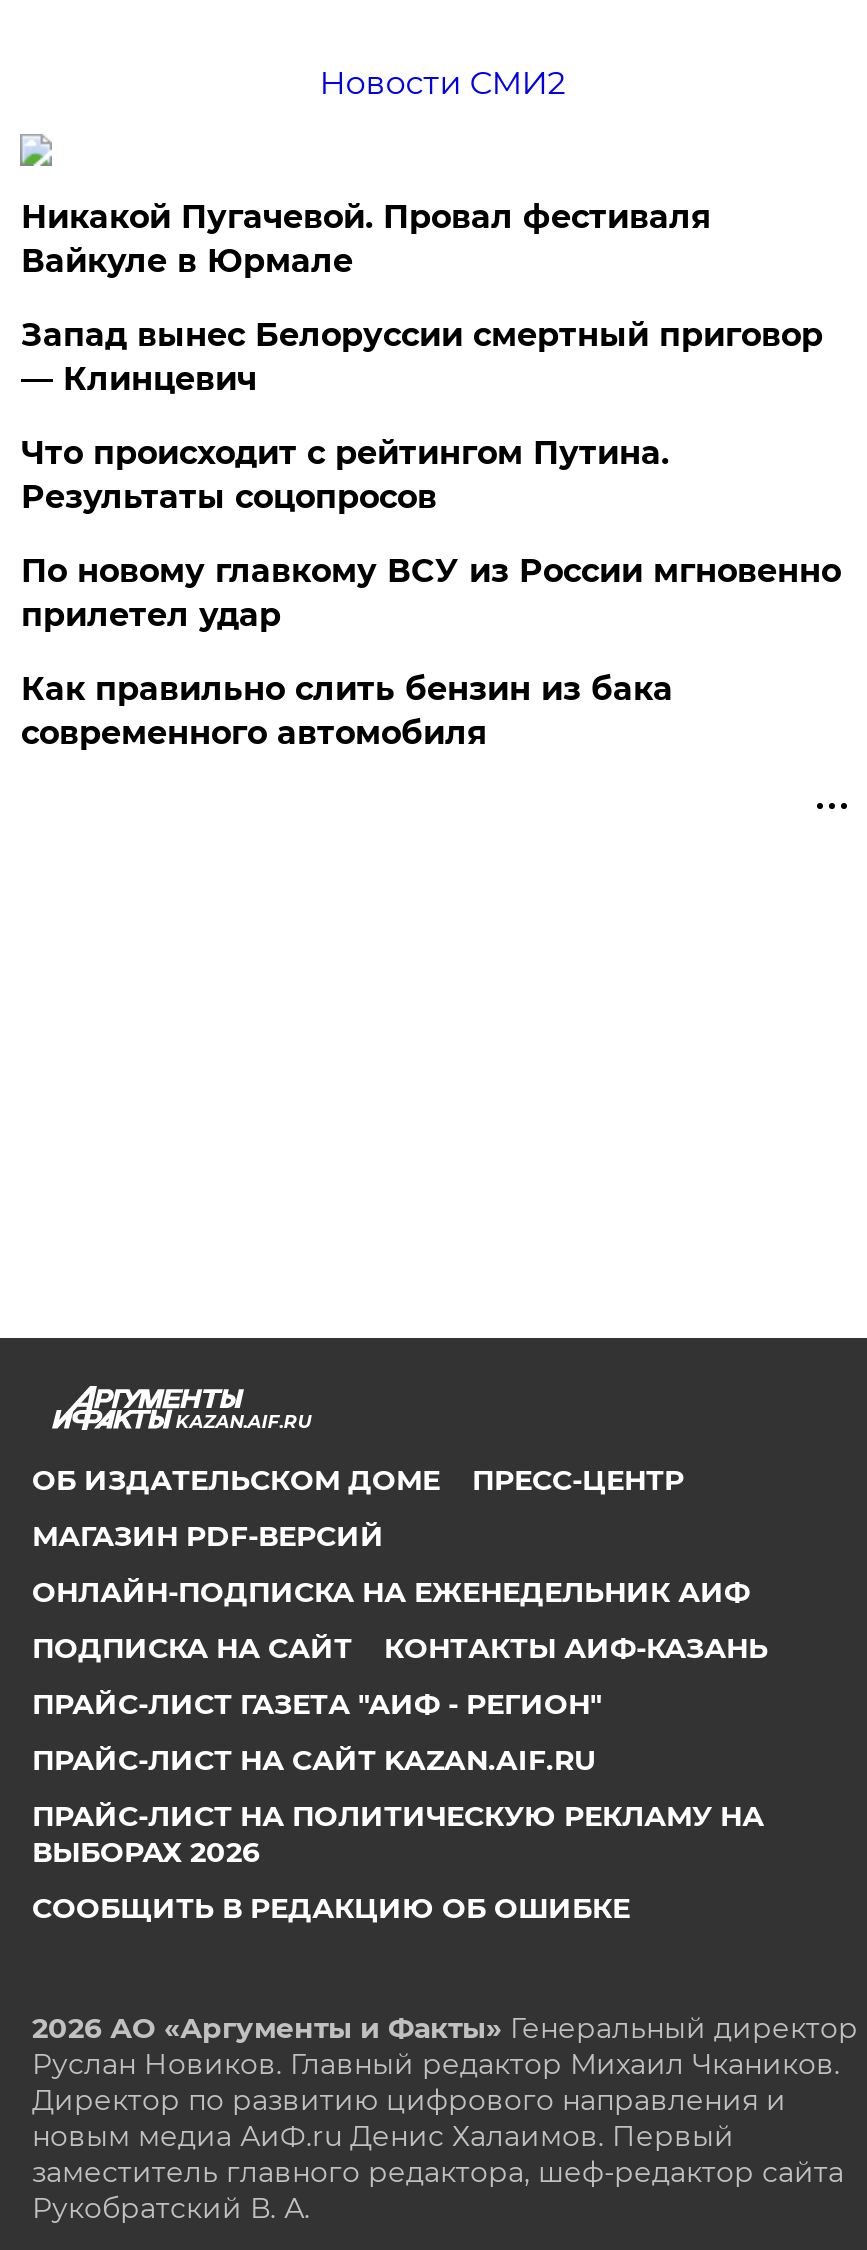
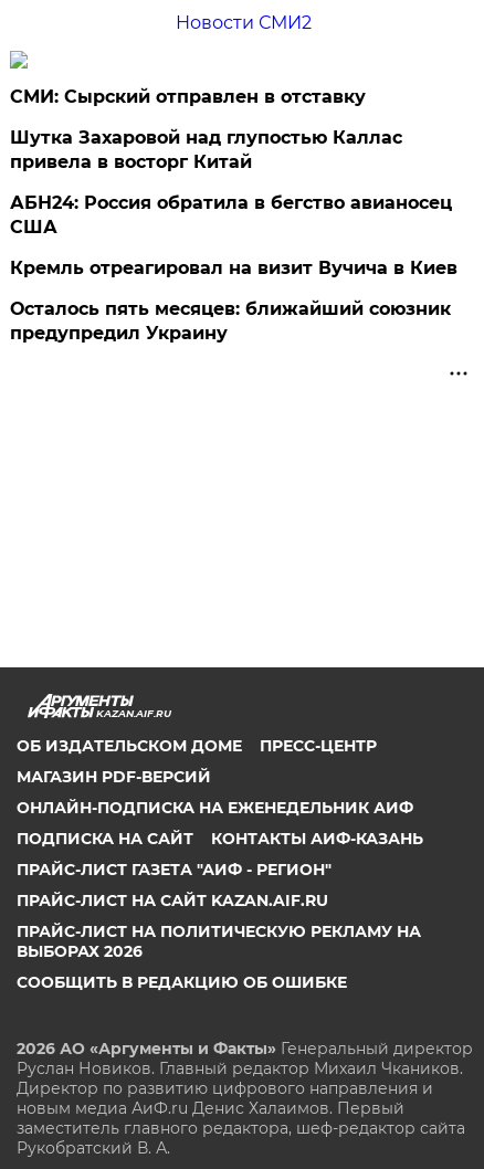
- Никакой Пугачевой. Провал фестиваля
- Вайкуле в Юрмале
+ СМИ: Сырский отправлен в отставку

- Запад вынес Белоруссии смертный приговор
- — Клинцевич
+ Шутка Захаровой над глупостью Каллас
+ привела в восторг Китай

- Что происходит с рейтингом Путина.
- Результаты соцопросов
+ АБН24: Россия обратила в бегство авианосец
+ США

- По новому главкому ВСУ из России мгновенно
- прилетел удар
+ Кремль отреагировал на визит Вучича в Киев

- Как правильно слить бензин из бака
- современного автомобиля
+ Осталось пять месяцев: ближайший союзник
+ предупредил Украину
